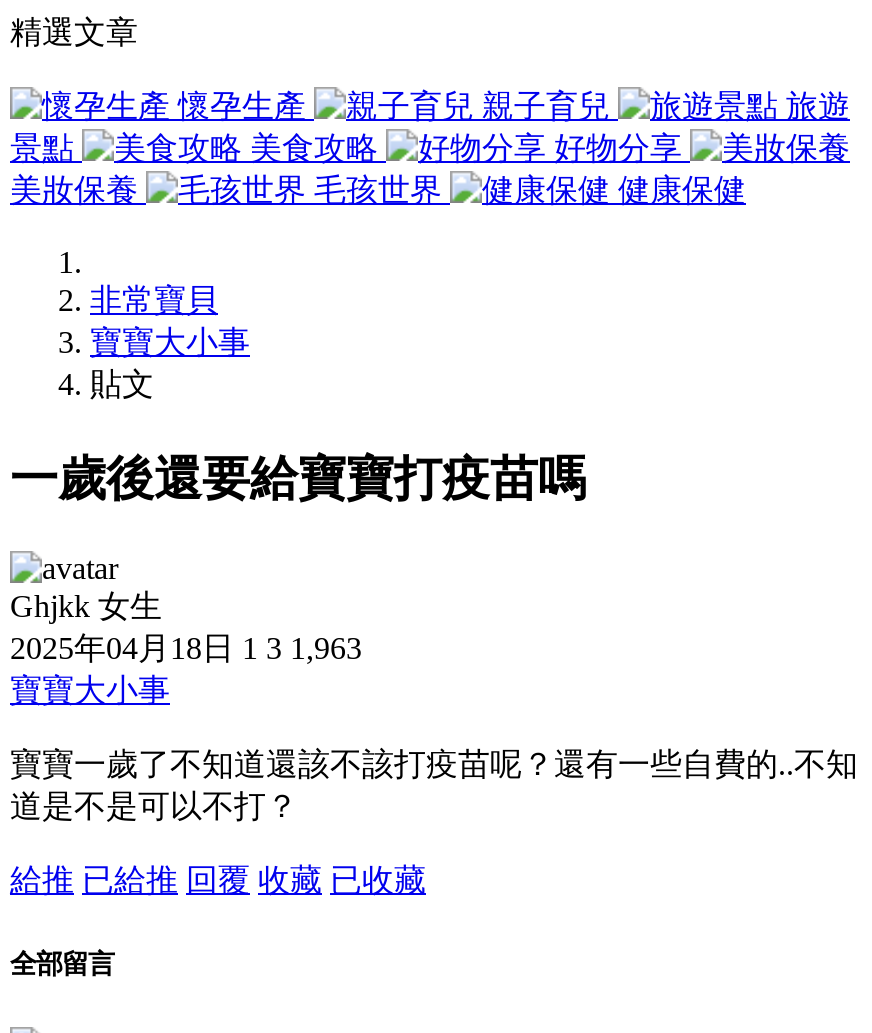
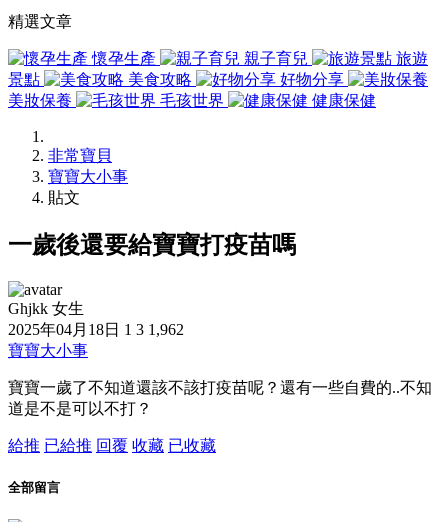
- 2025年04月18日1 3 1,963
+ 2025年04月18日1 3 1,962
